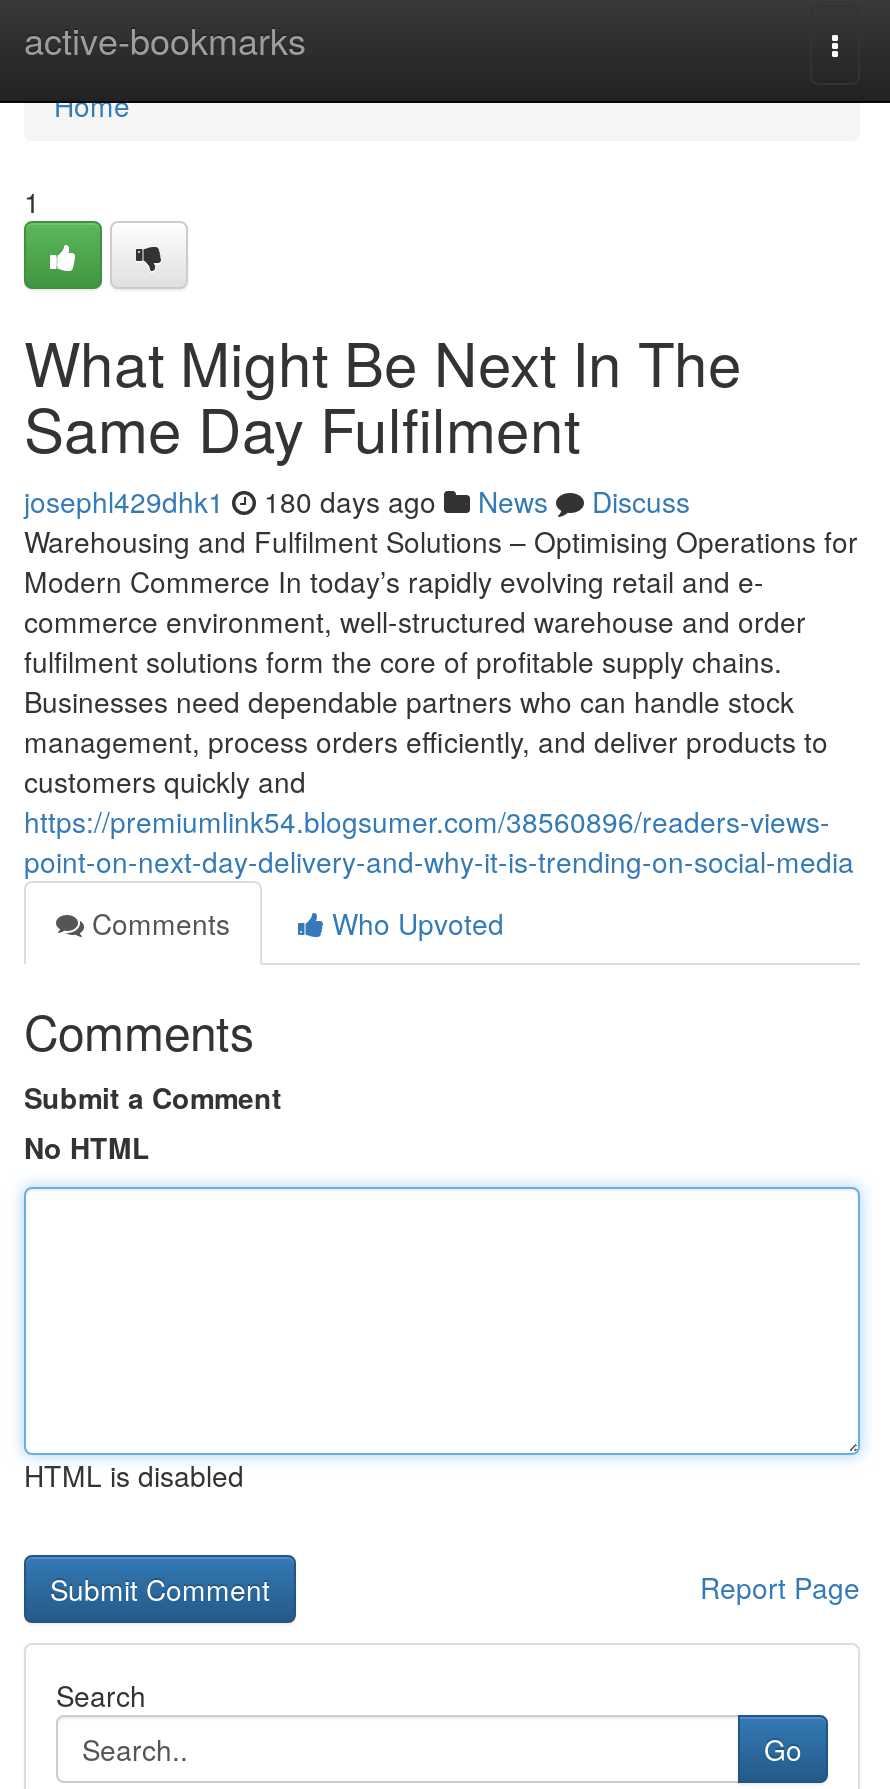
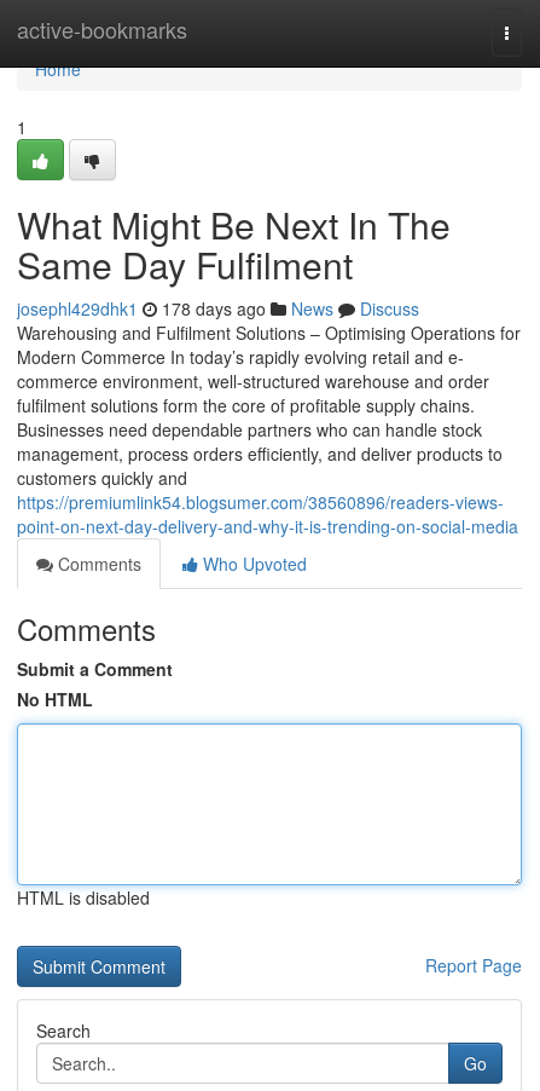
- josephl429dhk1 180 days ago News Discuss
+ josephl429dhk1 178 days ago News Discuss
